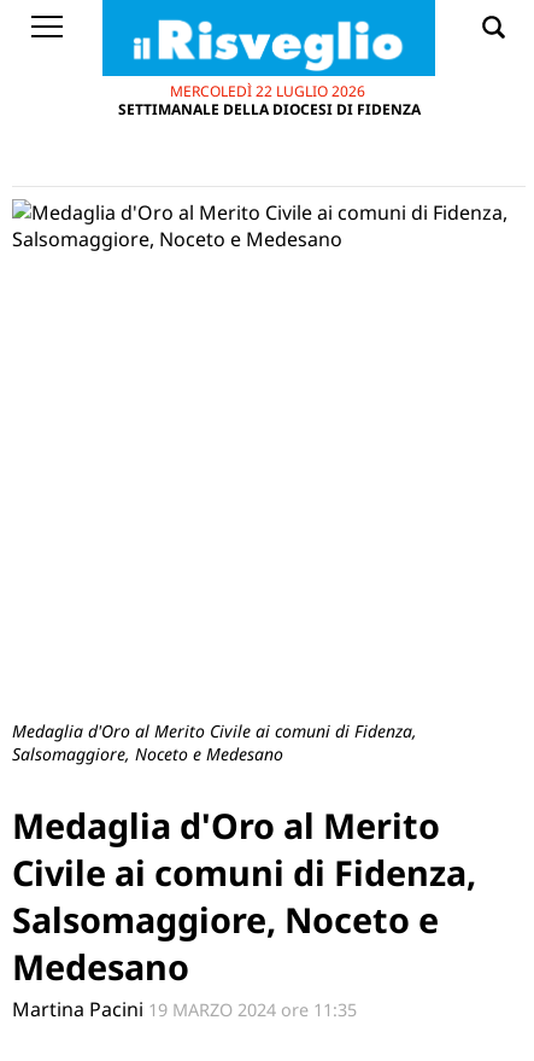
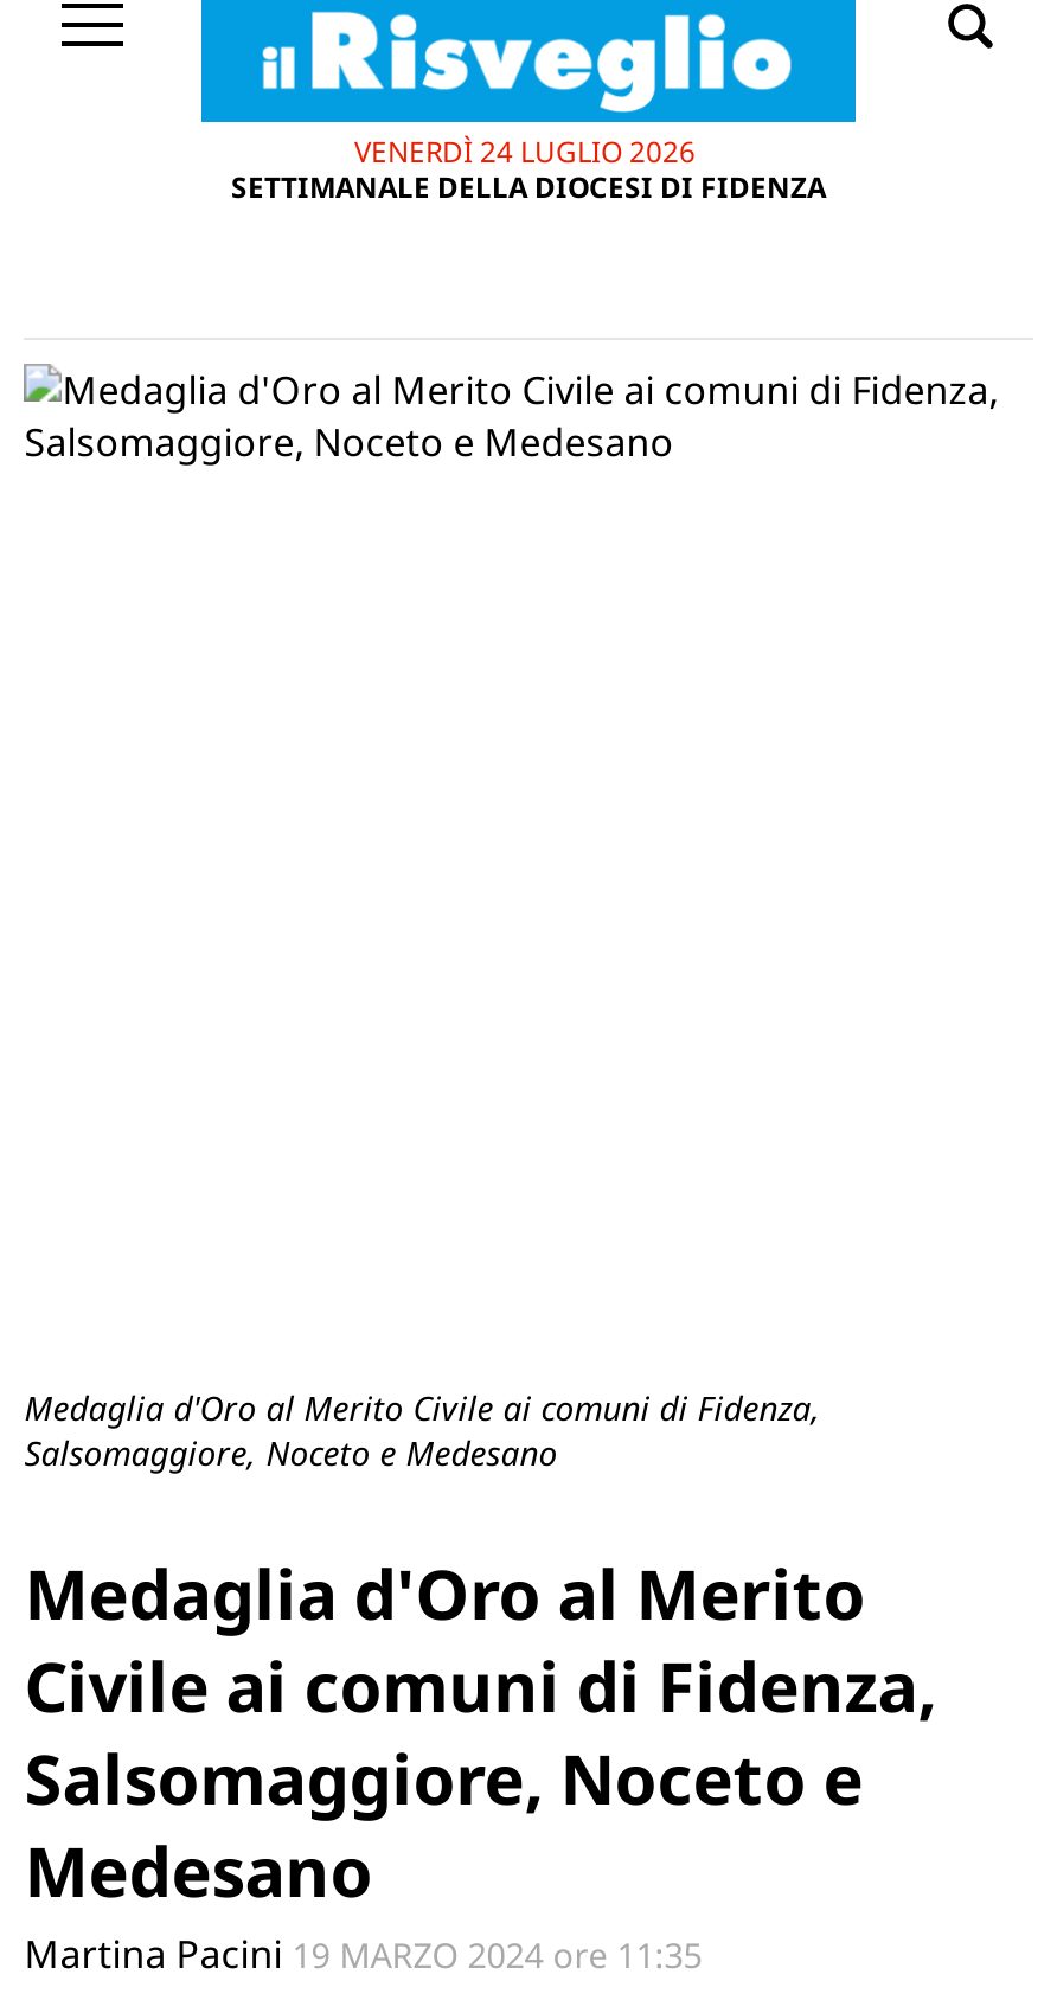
- MERCOLEDÌ 22 LUGLIO 2026
+ VENERDÌ 24 LUGLIO 2026
